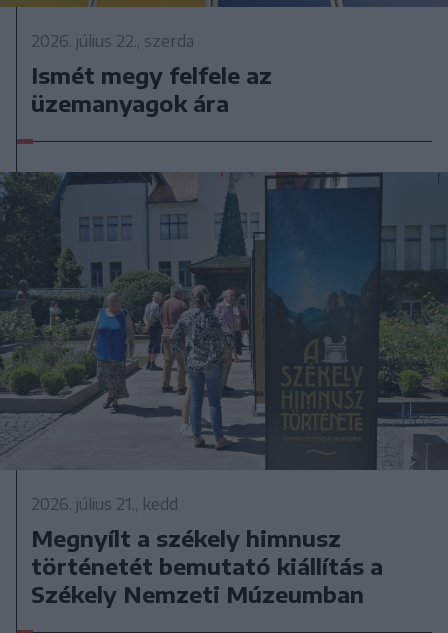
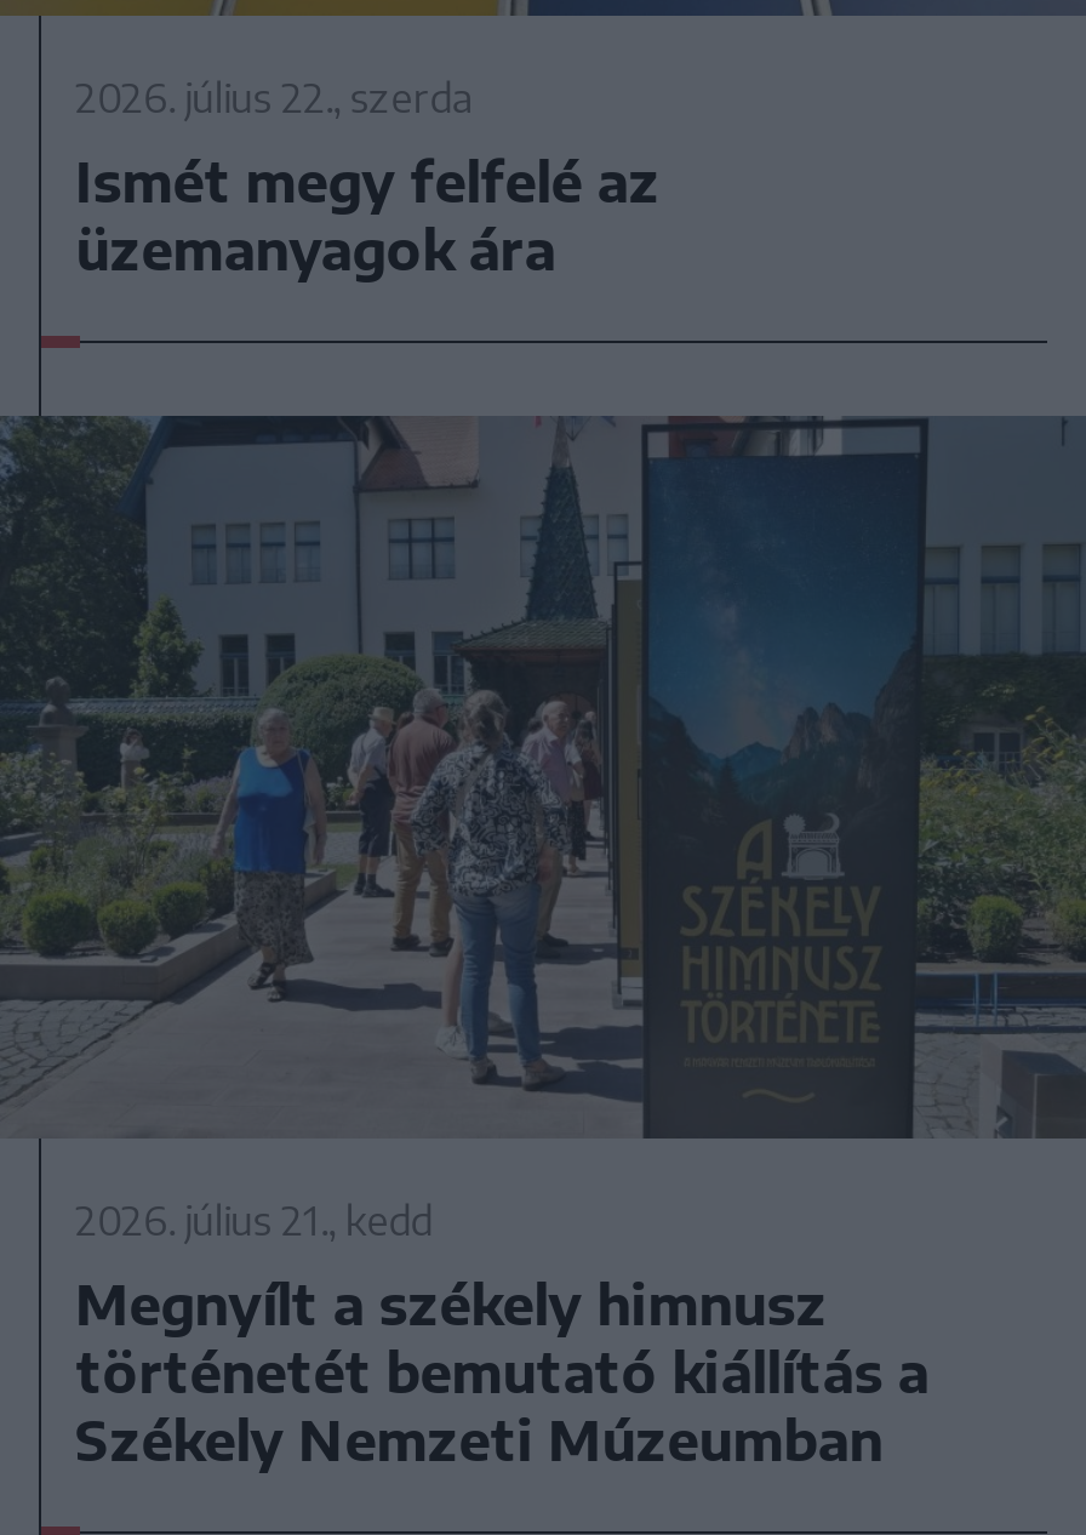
- Ismét megy felfele az
+ Ismét megy felfelé az
